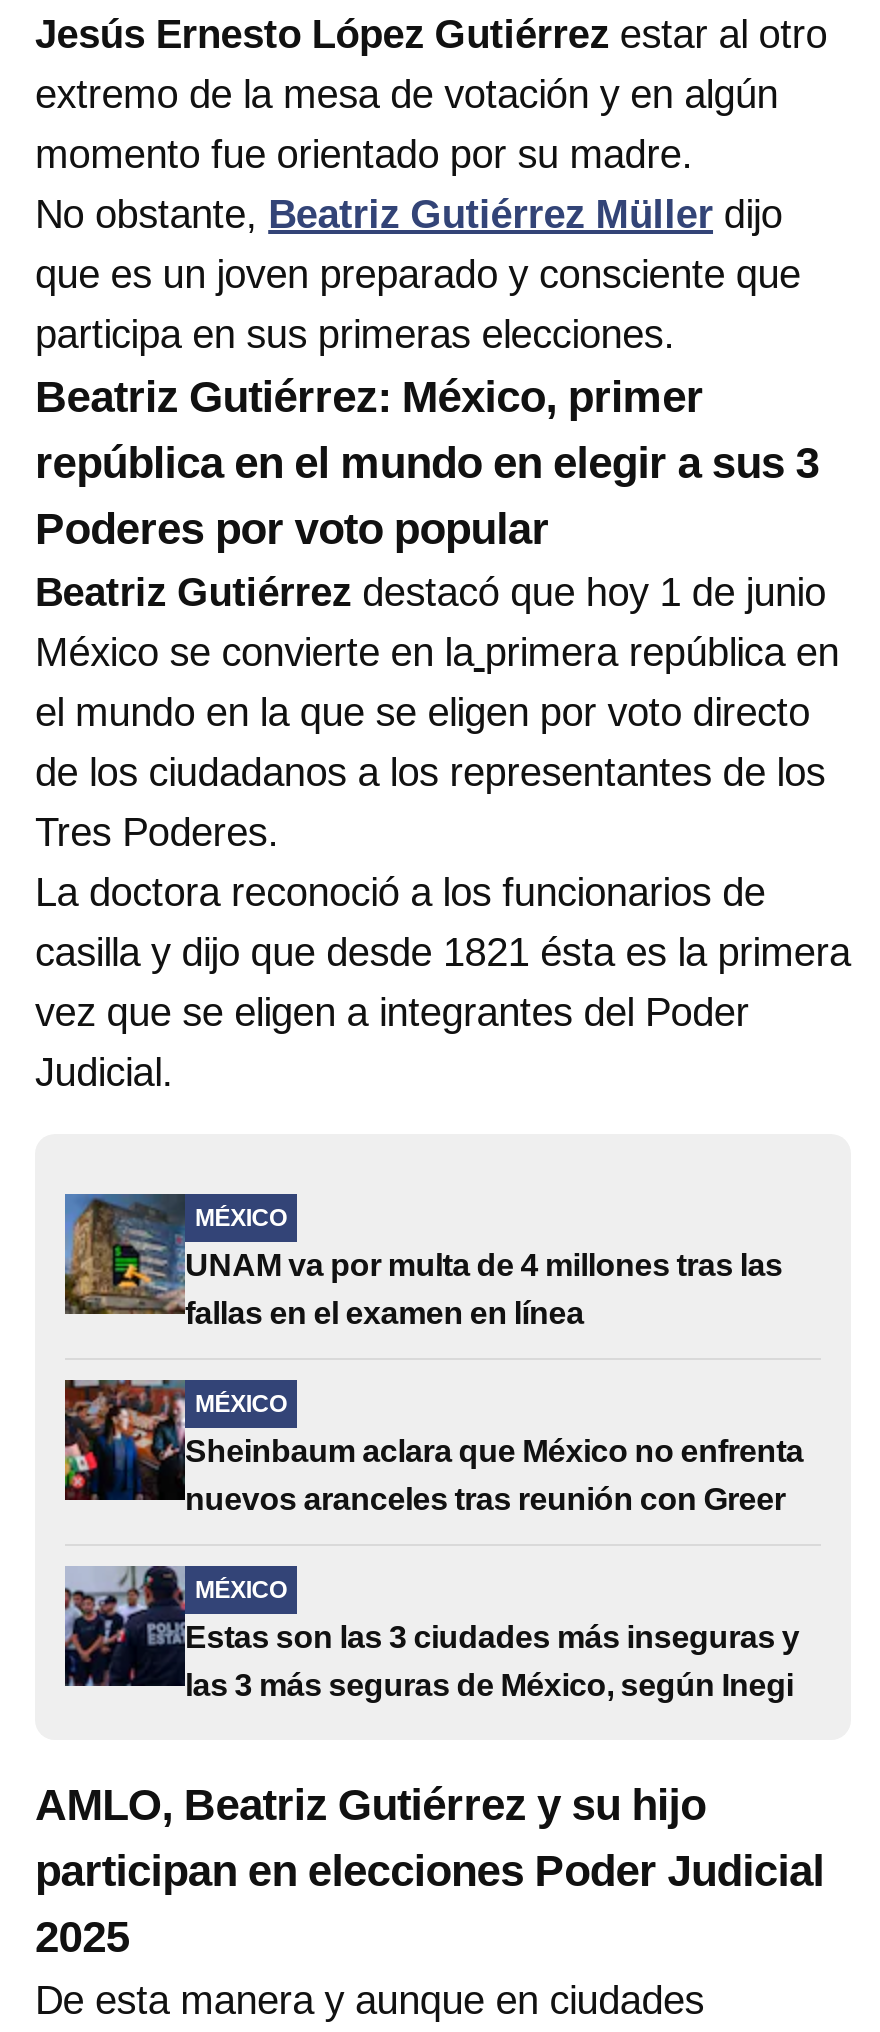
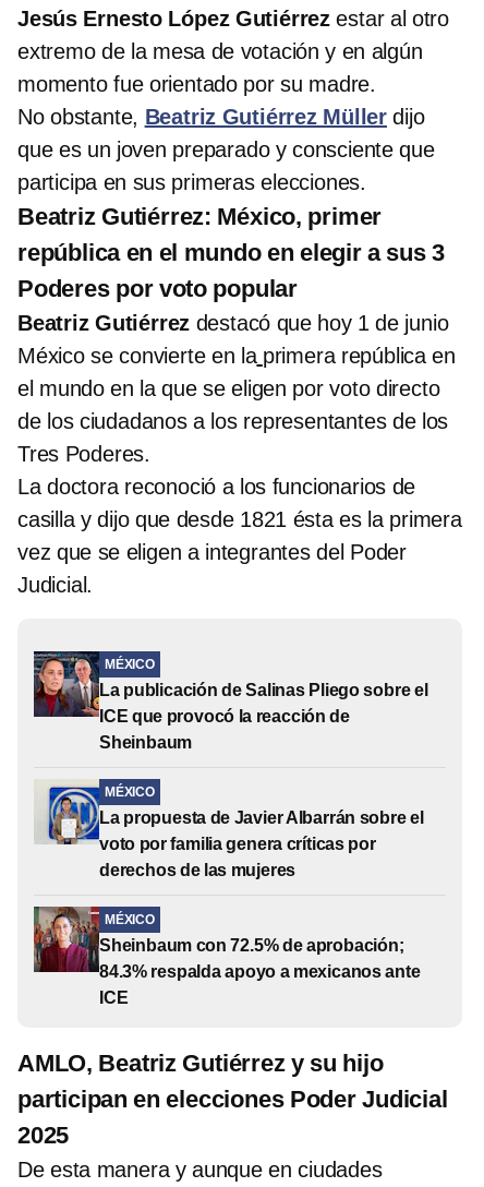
- [image]
- UNAM va por multa de 4 millones tras las
- fallas en el examen en línea
+ [image]
+ La publicación de Salinas Pliego sobre el
+ ICE que provocó la reacción de
+ Sheinbaum

- [image]
- Sheinbaum aclara que México no enfrenta
- nuevos aranceles tras reunión con Greer
+ [image]
+ La propuesta de Javier Albarrán sobre el
+ voto por familia genera críticas por
+ derechos de las mujeres

- [image]
- Estas son las 3 ciudades más inseguras y
- las 3 más seguras de México, según Inegi
+ [image]
+ Sheinbaum con 72.5% de aprobación;
+ 84.3% respalda apoyo a mexicanos ante
+ ICE
